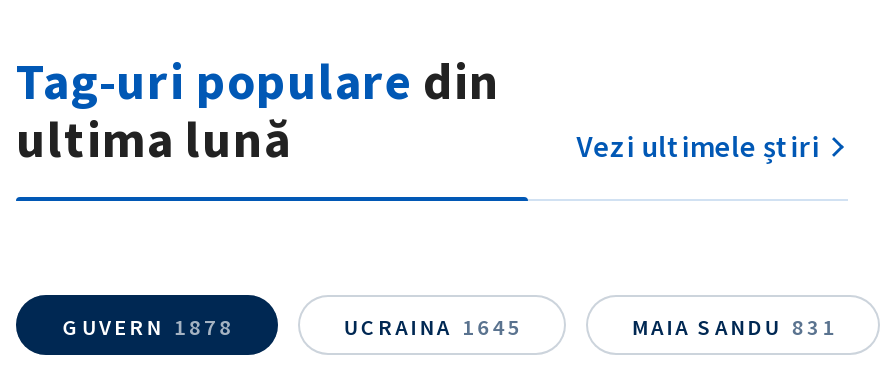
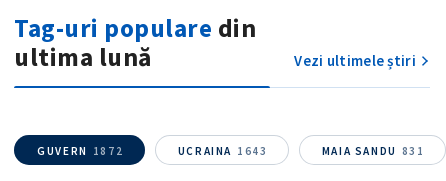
- GUVERN 1878
+ GUVERN 1872

- UCRAINA 1645
+ UCRAINA 1643
